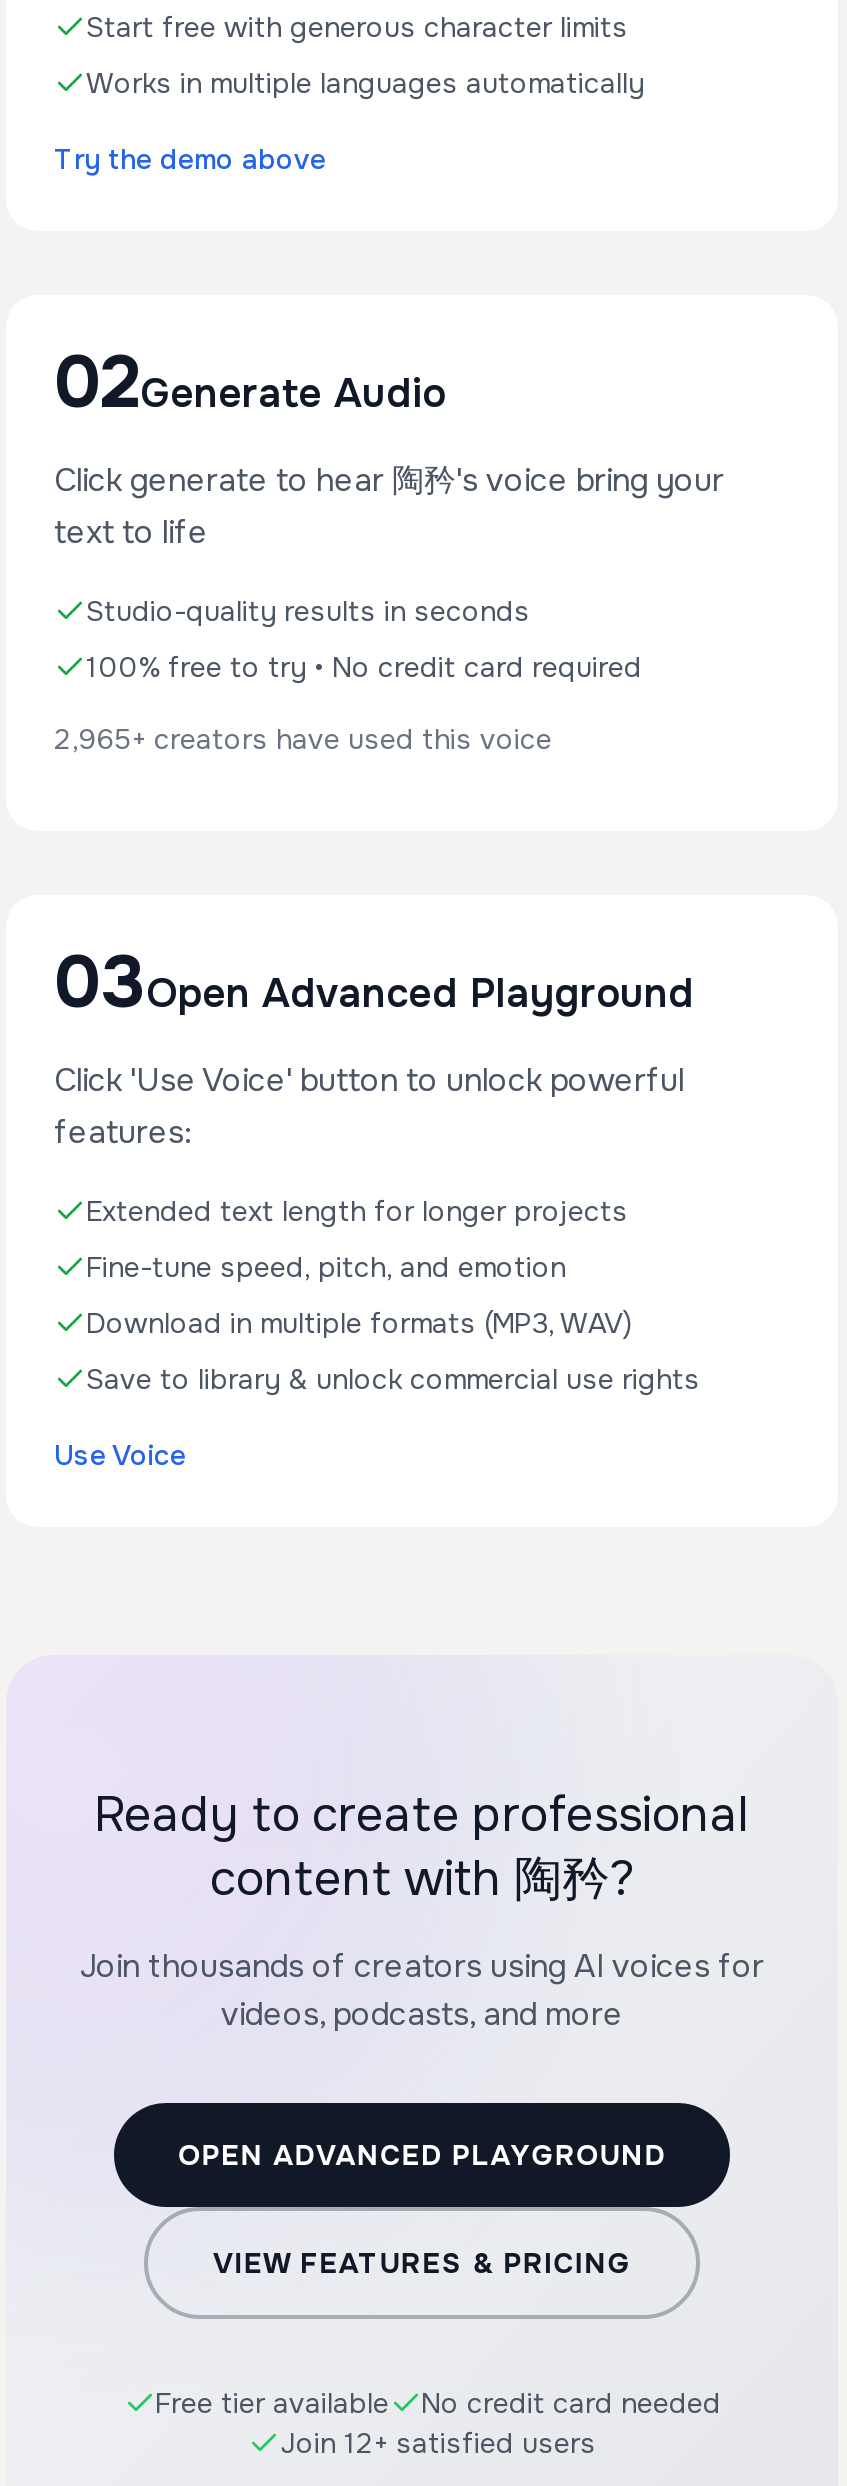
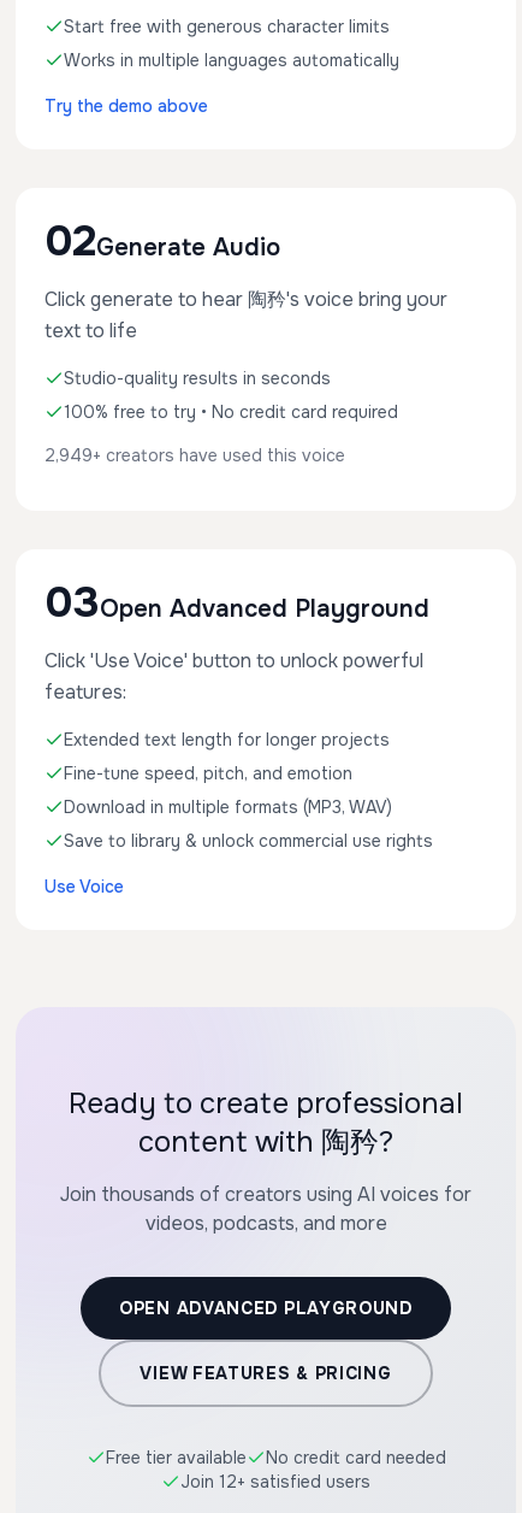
- 2,965+ creators have used this voice
+ 2,949+ creators have used this voice
